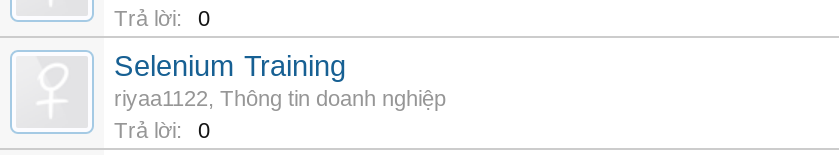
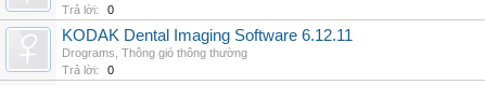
- Selenium Training
- riyaa1122, Thông tin doanh nghiệp
+ KODAK Dental Imaging Software 6.12.11
+ Drograms, Thông gió thông thường
